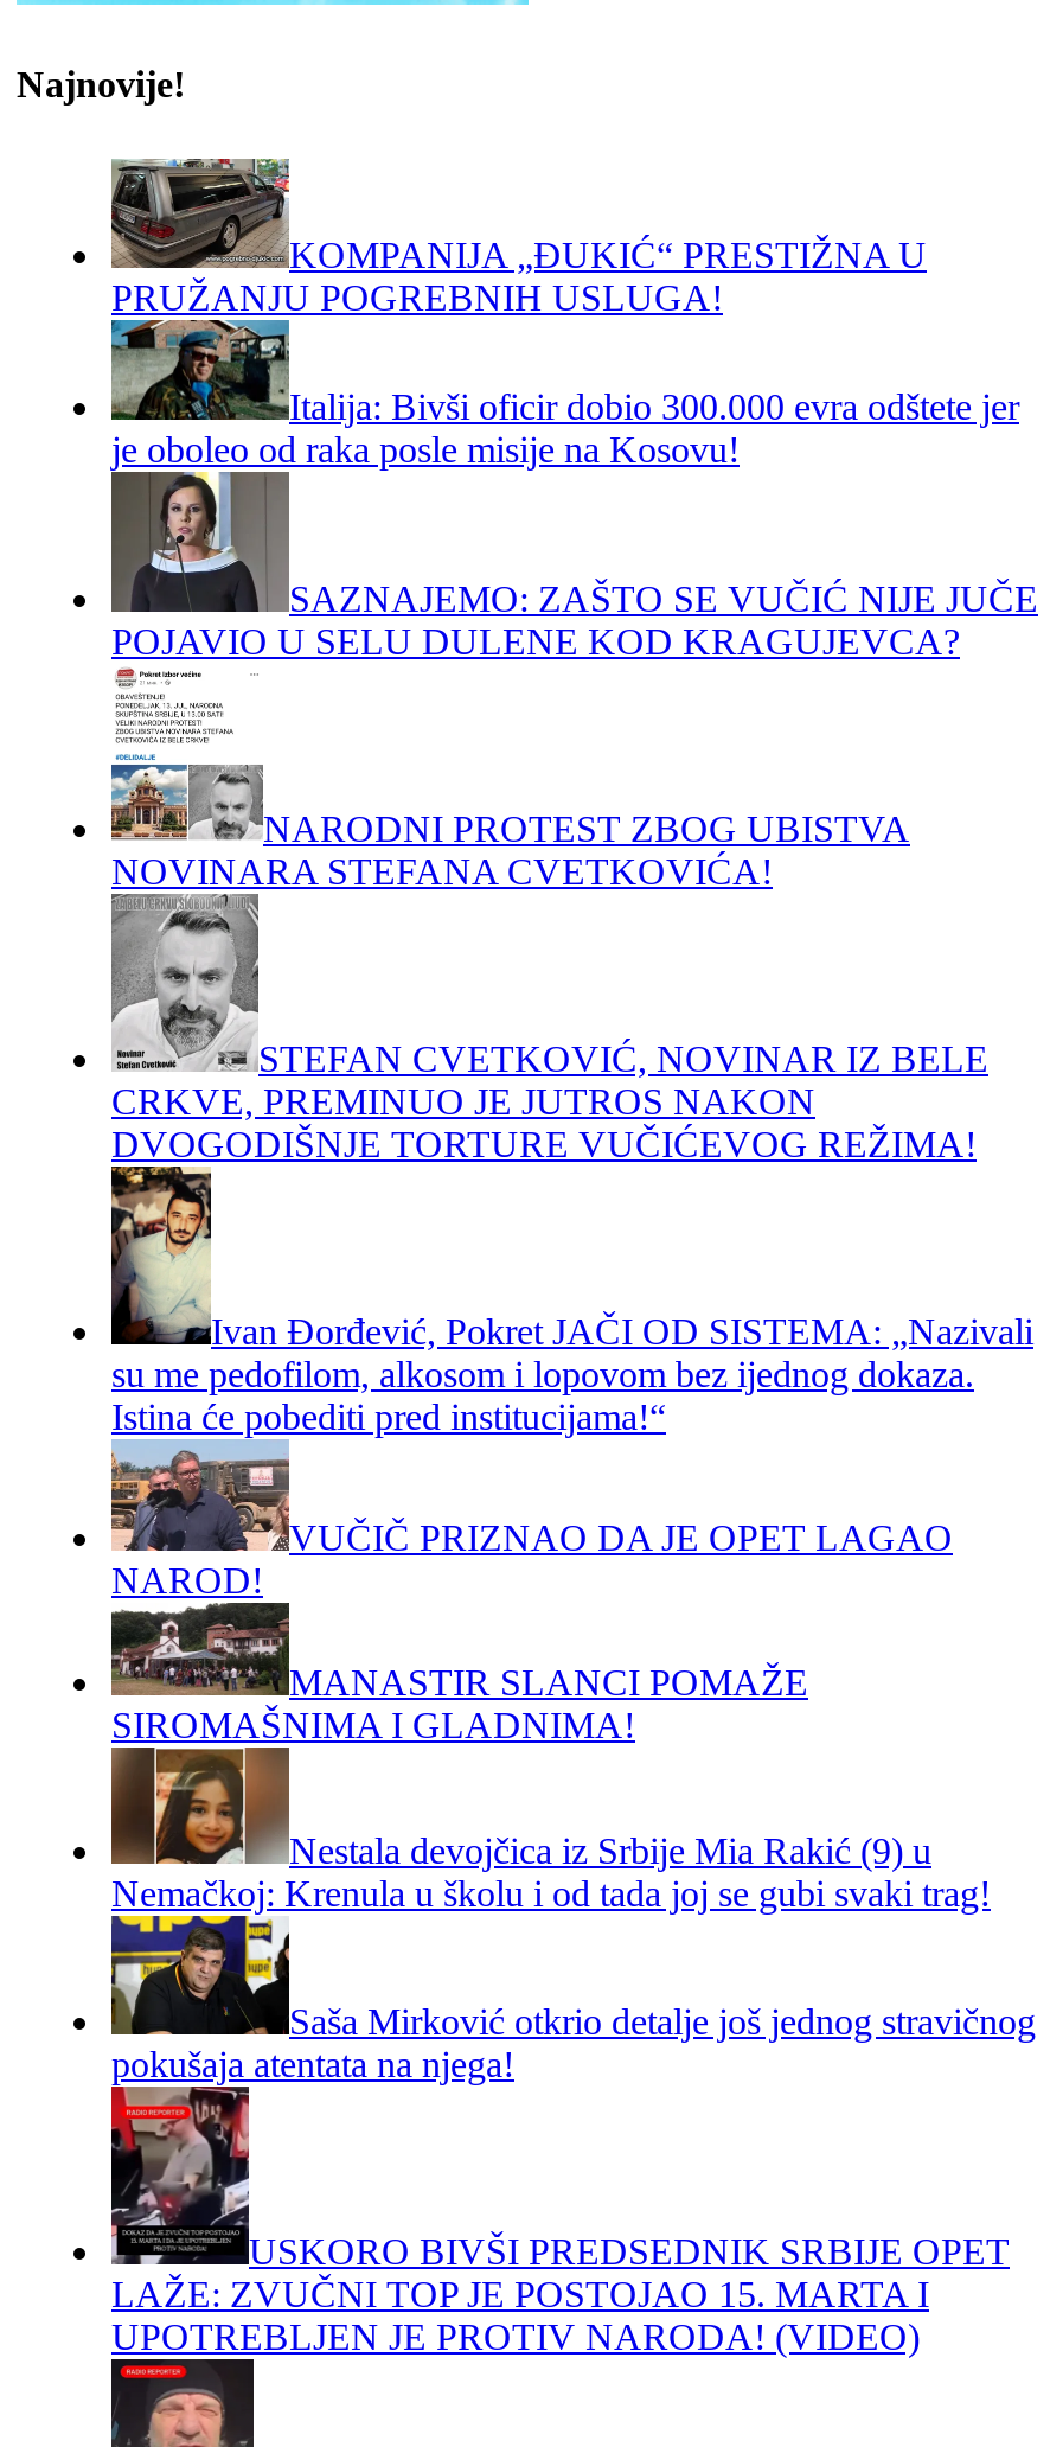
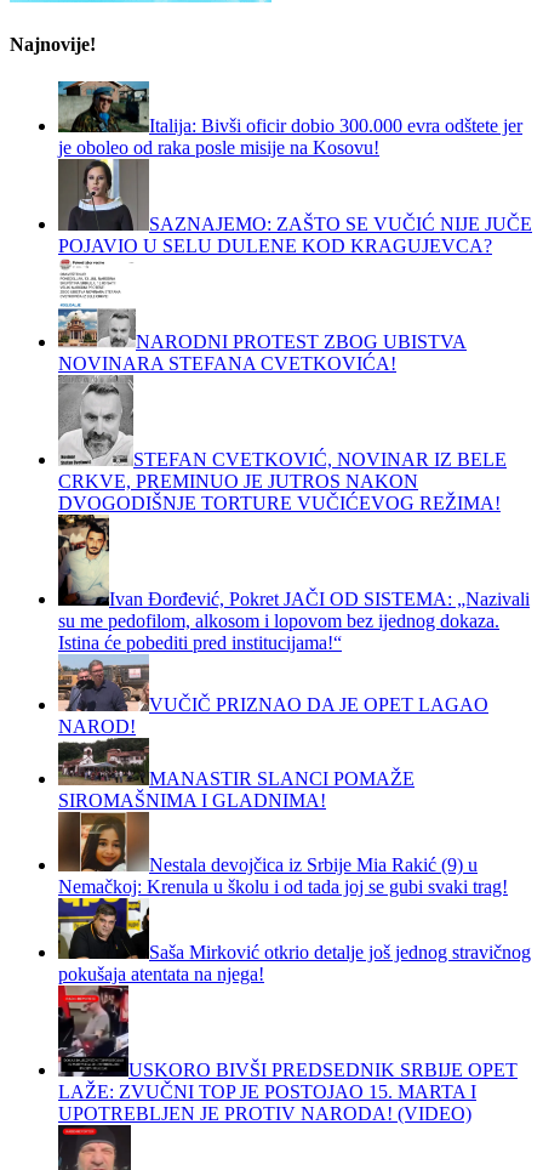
- [image]
- KOMPANIJA „ĐUKIĆ“ PRESTIŽNA U
- PRUŽANJU POGREBNIH USLUGA!
